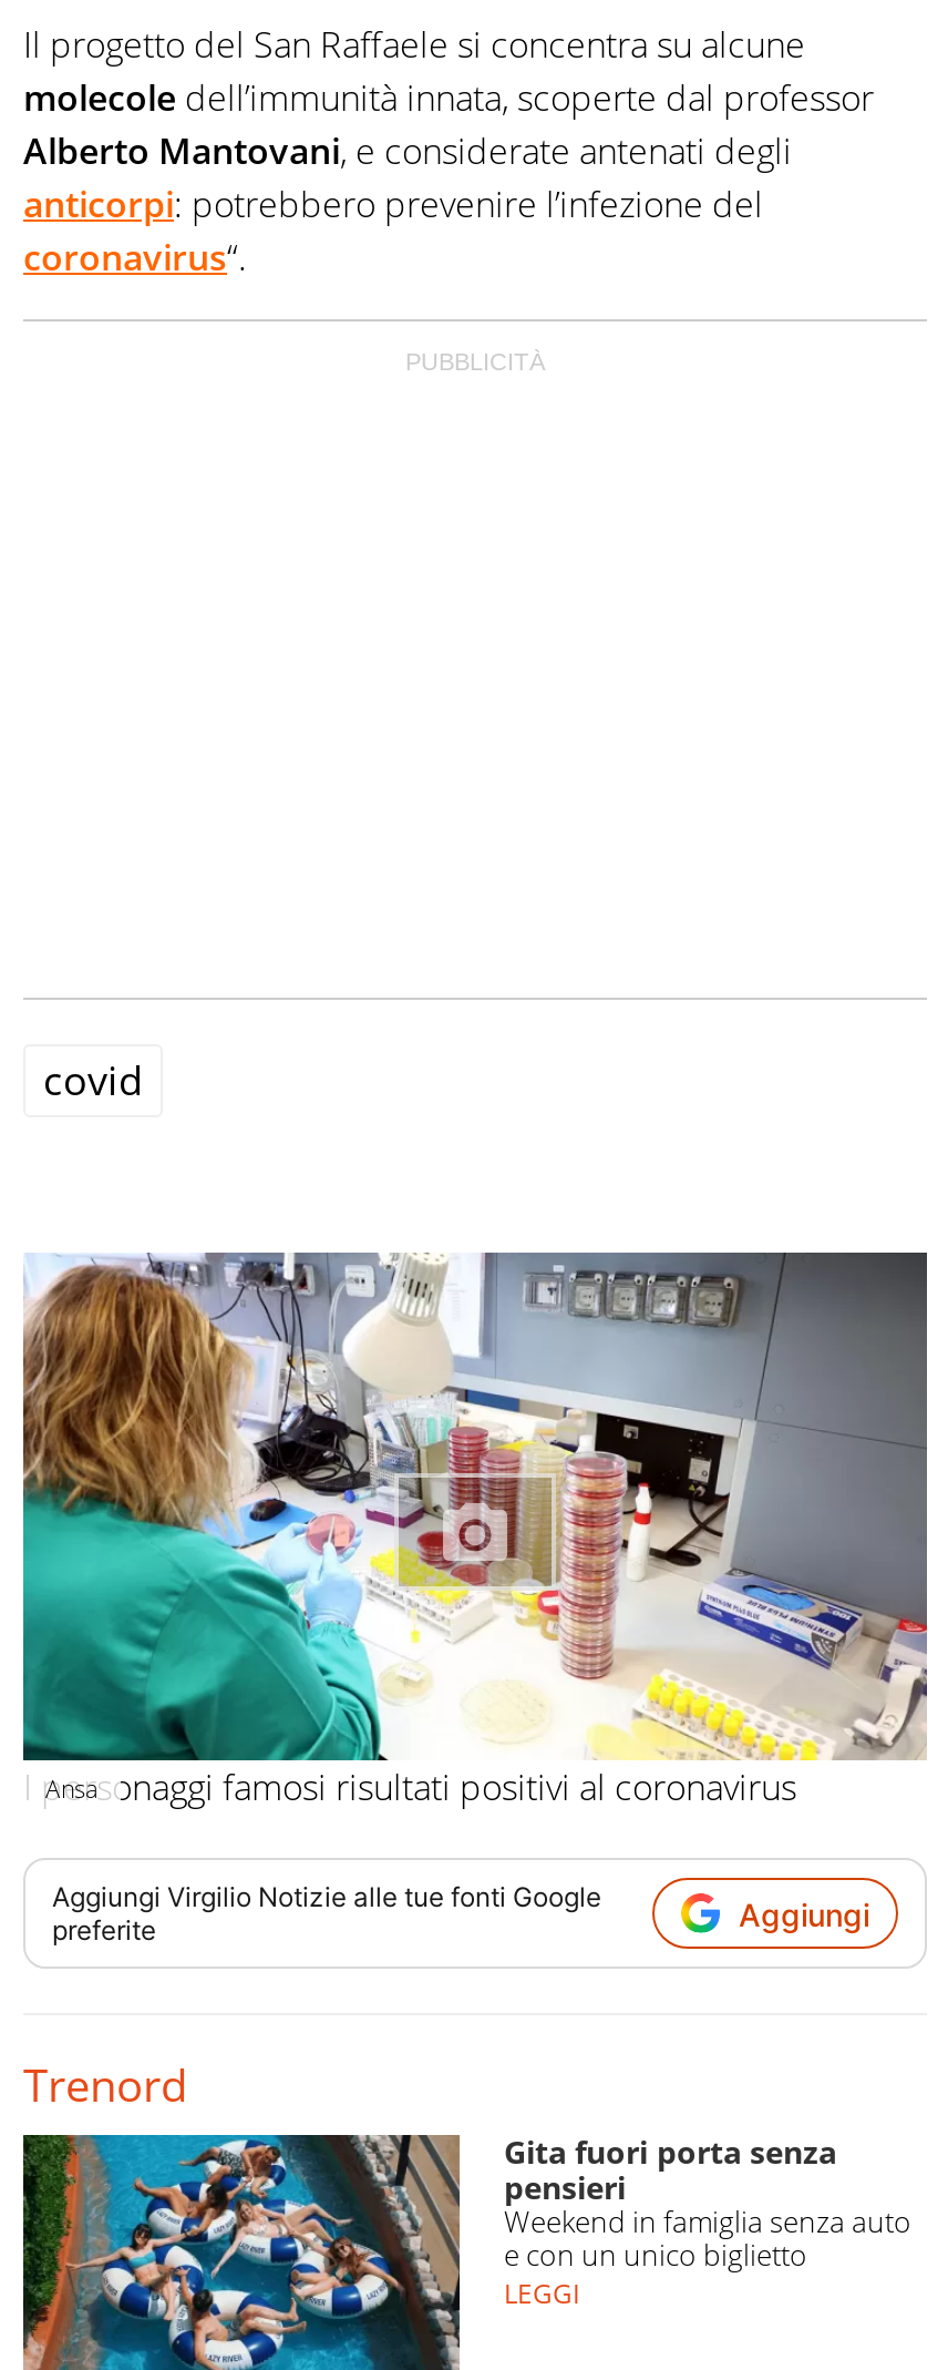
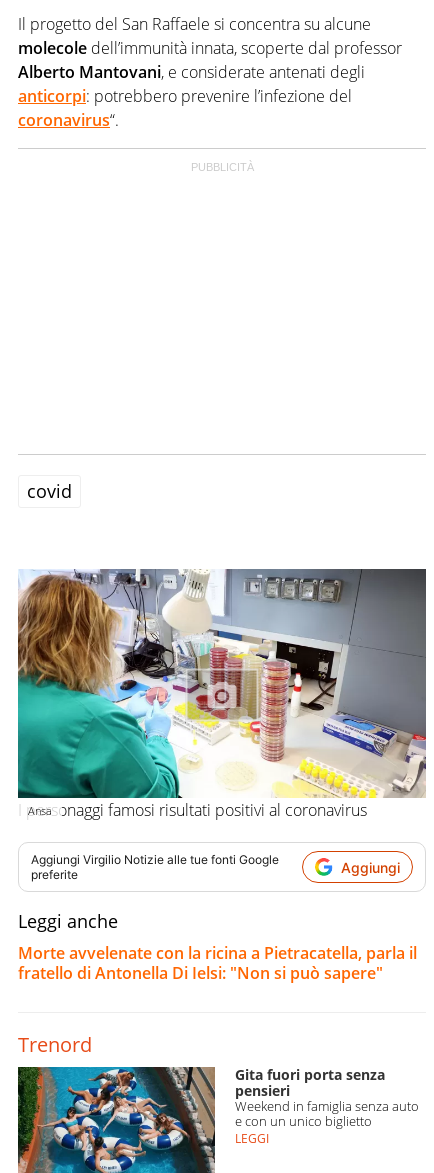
+ Leggi anche
+ Morte avvelenate con la ricina a Pietracatella, parla il
+ fratello di Antonella Di Ielsi: "Non si può sapere"
